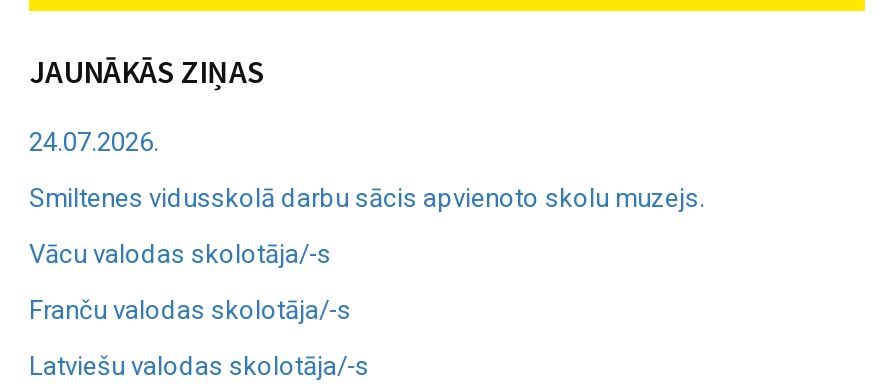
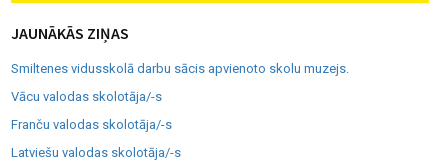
- 24.07.2026.
